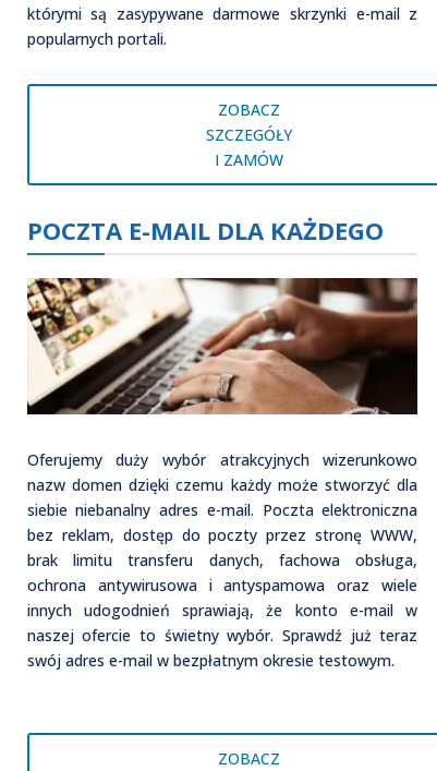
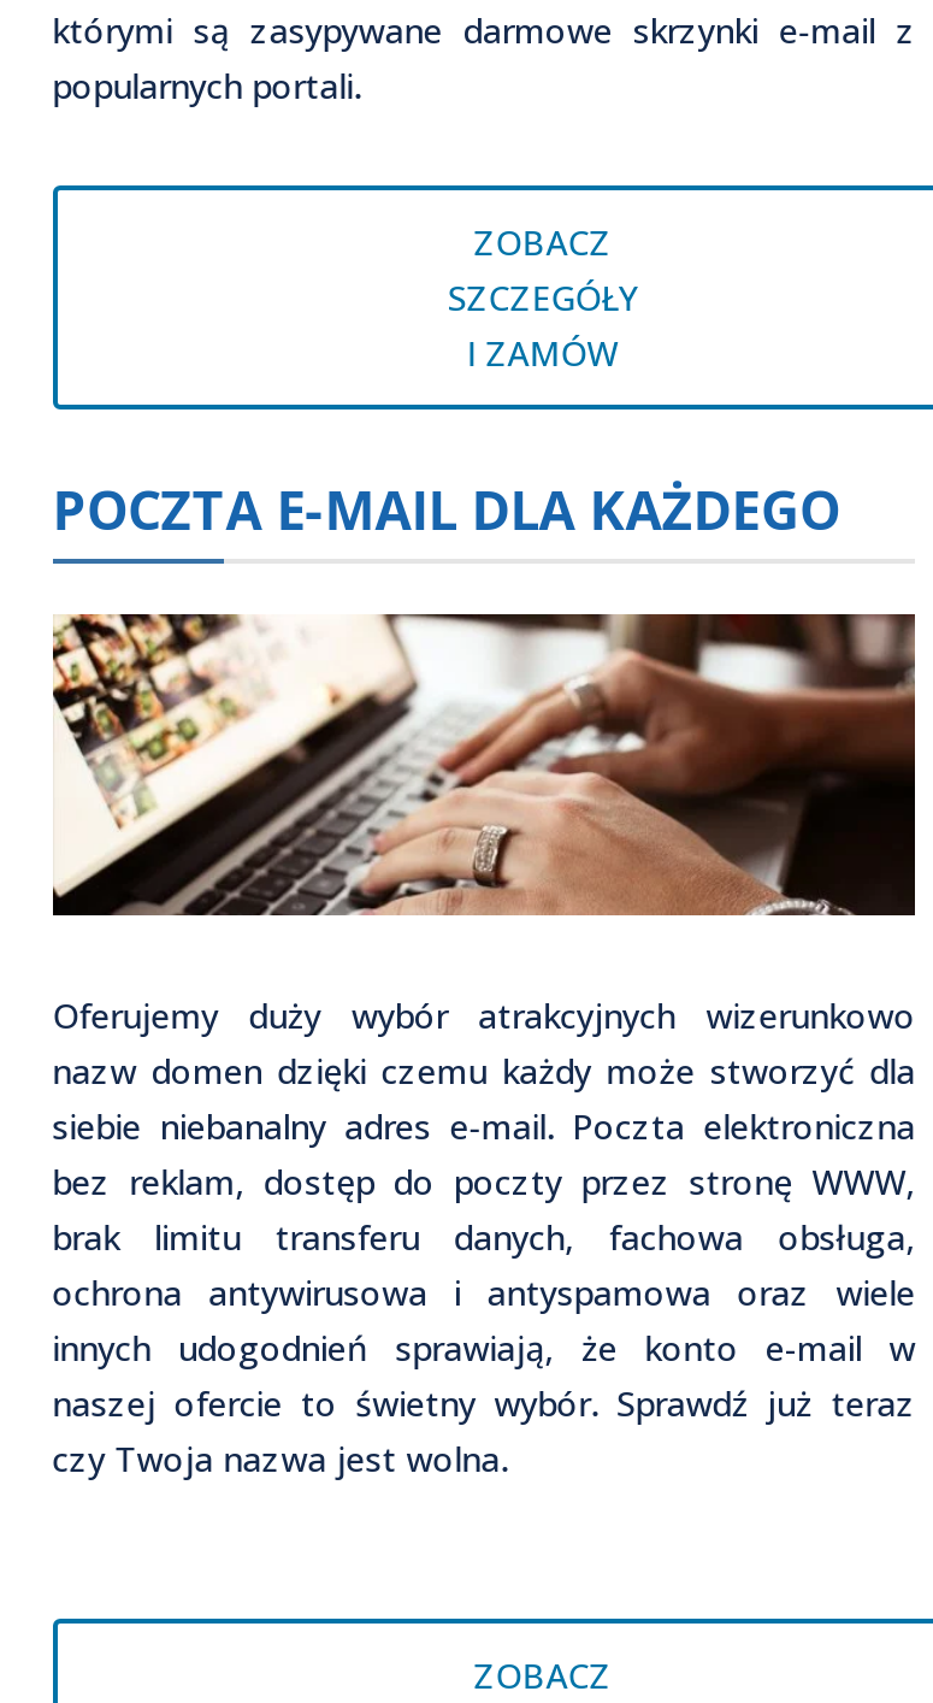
- swój adres e-mail w bezpłatnym okresie testowym.
+ czy Twoja nazwa jest wolna.
